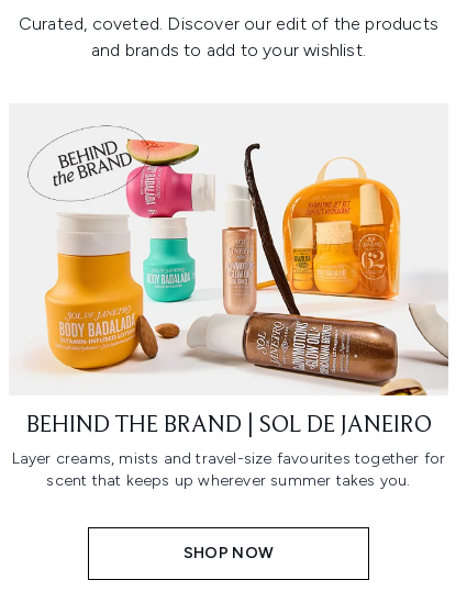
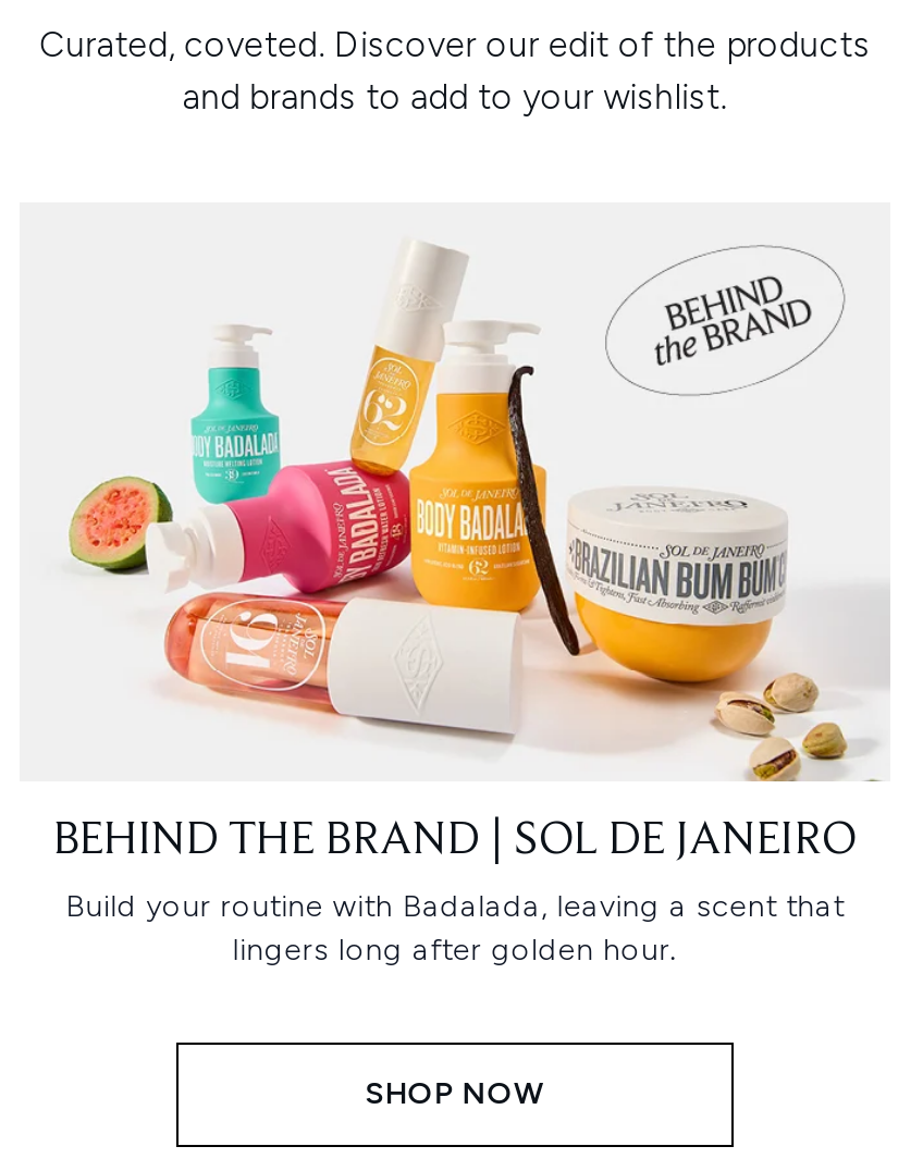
- [image]
+ [image]

- Layer creams, mists and travel-size favourites together for
- scent that keeps up wherever summer takes you.
+ Build your routine with Badalada, leaving a scent that
+ lingers long after golden hour.
